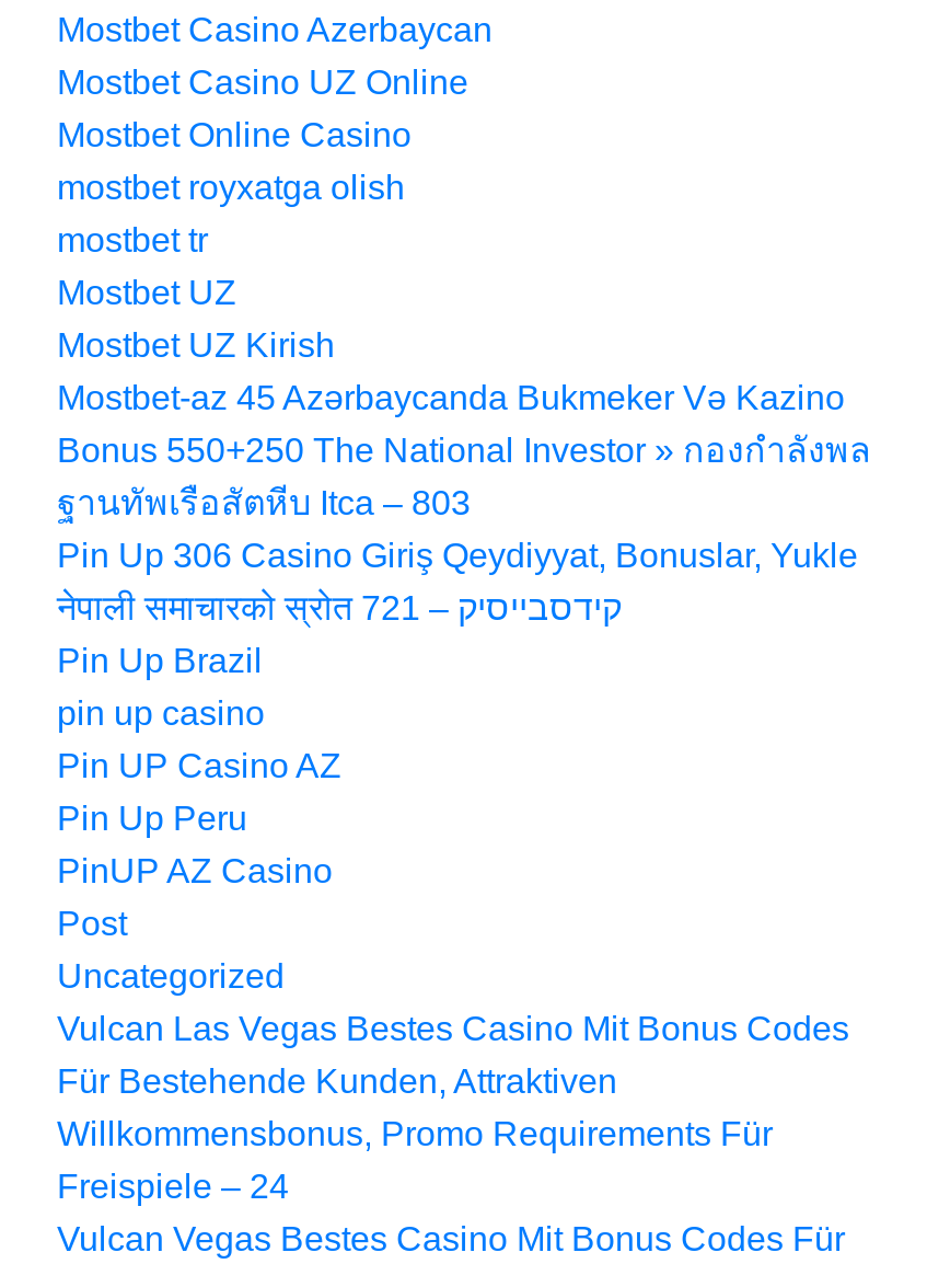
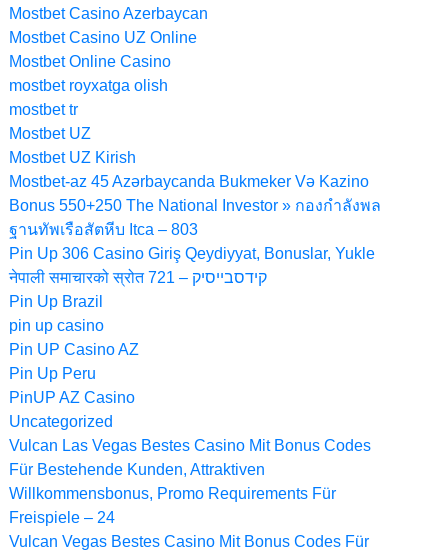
- Post
